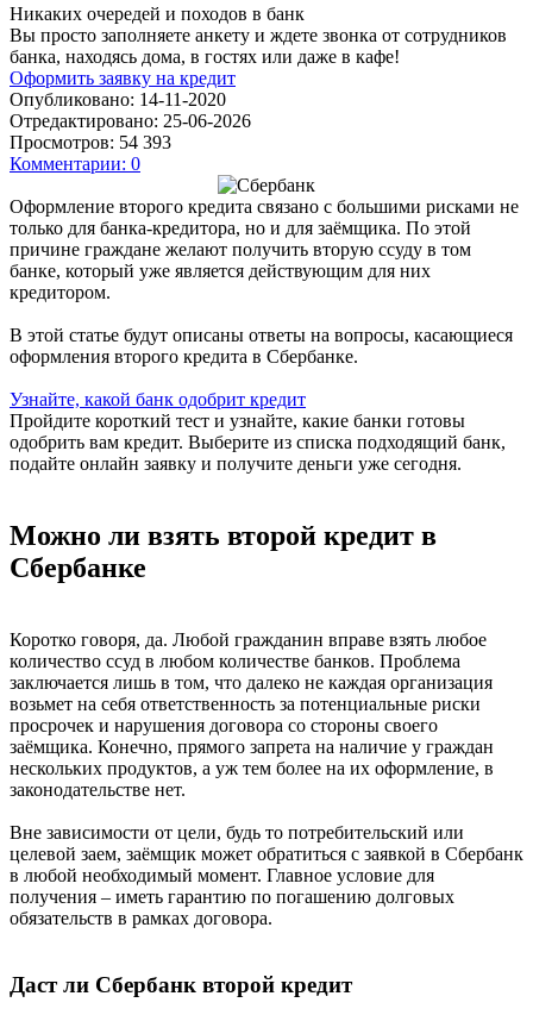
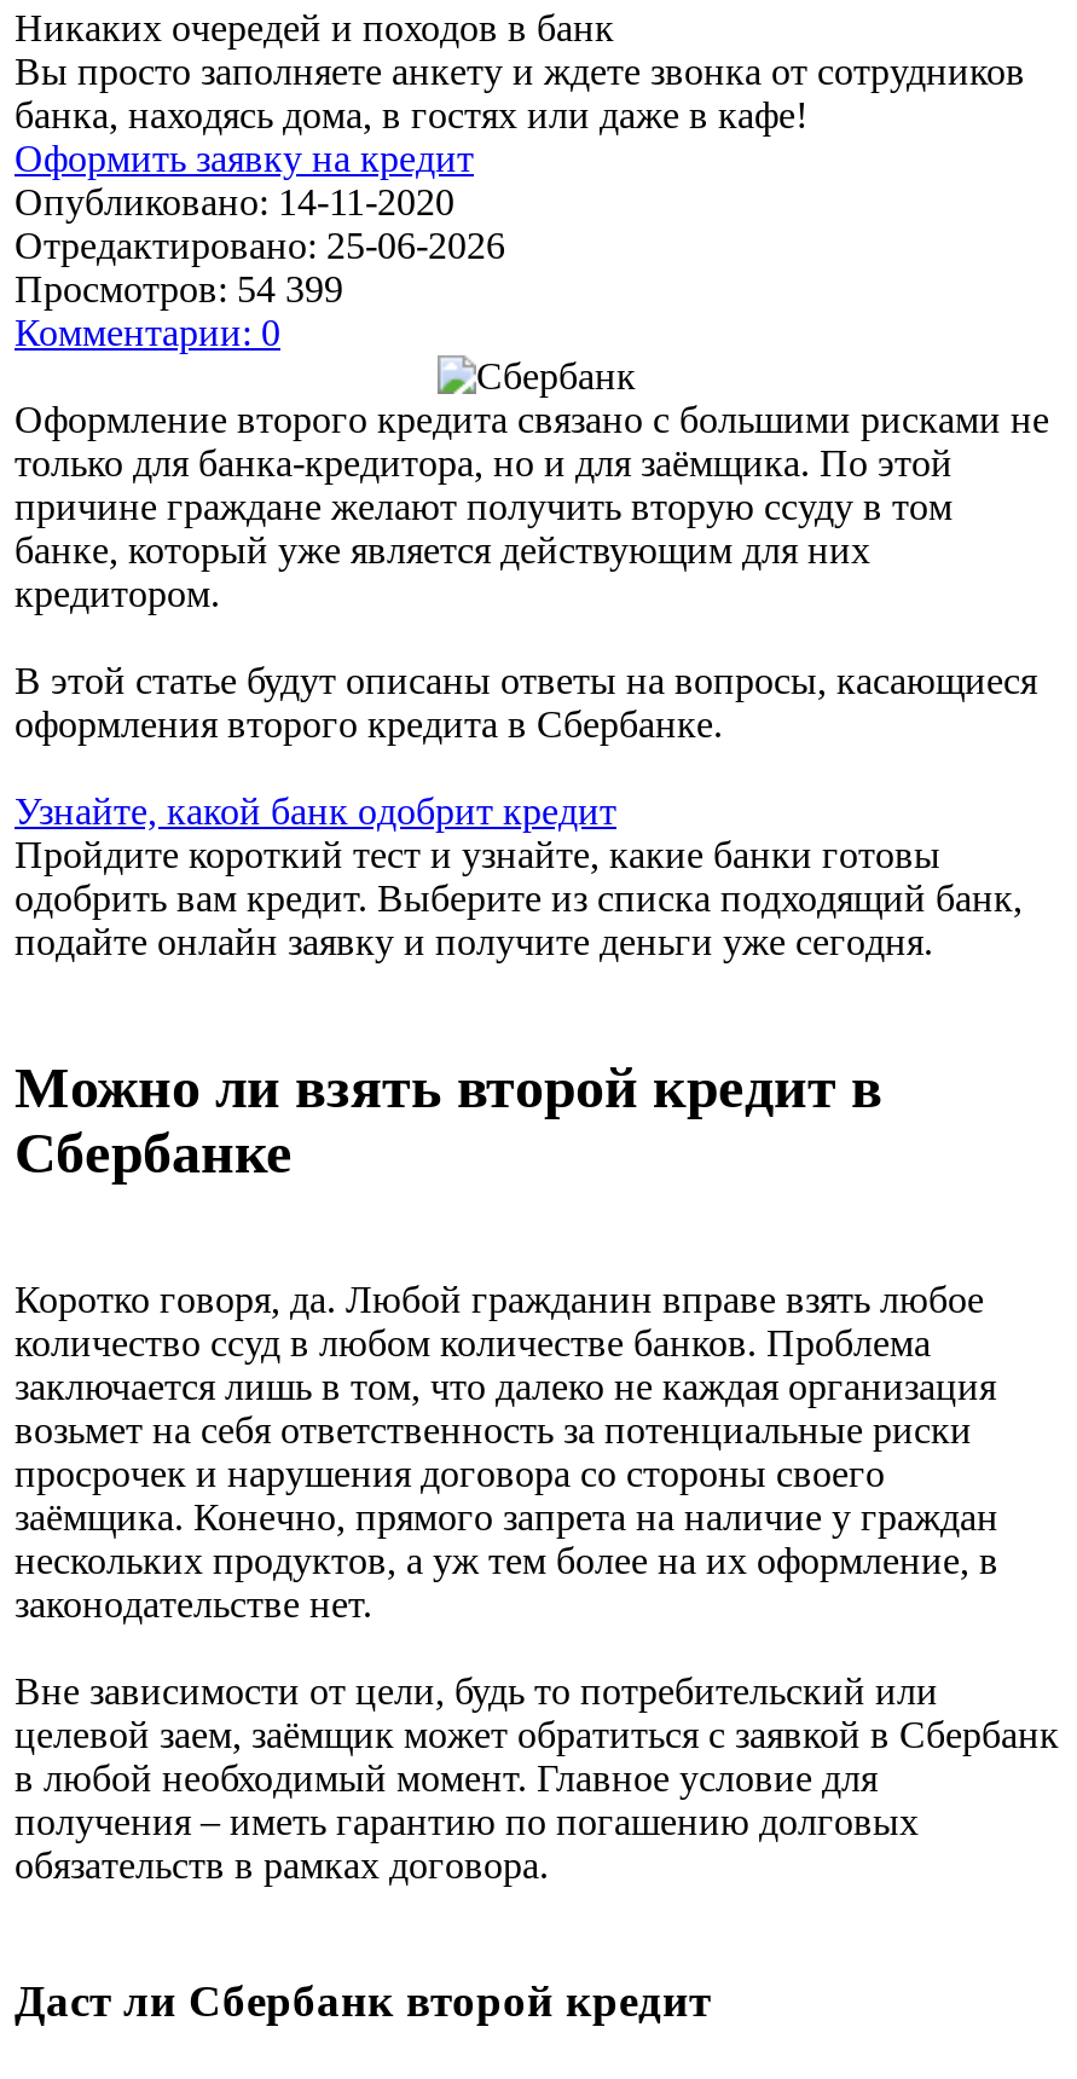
- Просмотров: 54 393
+ Просмотров: 54 399
